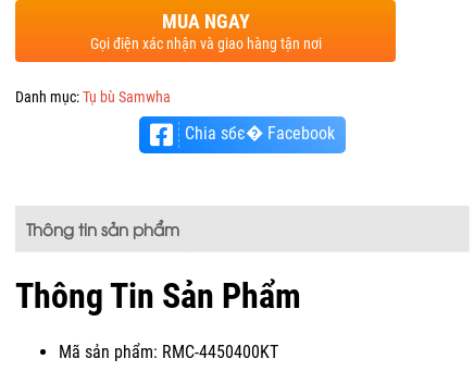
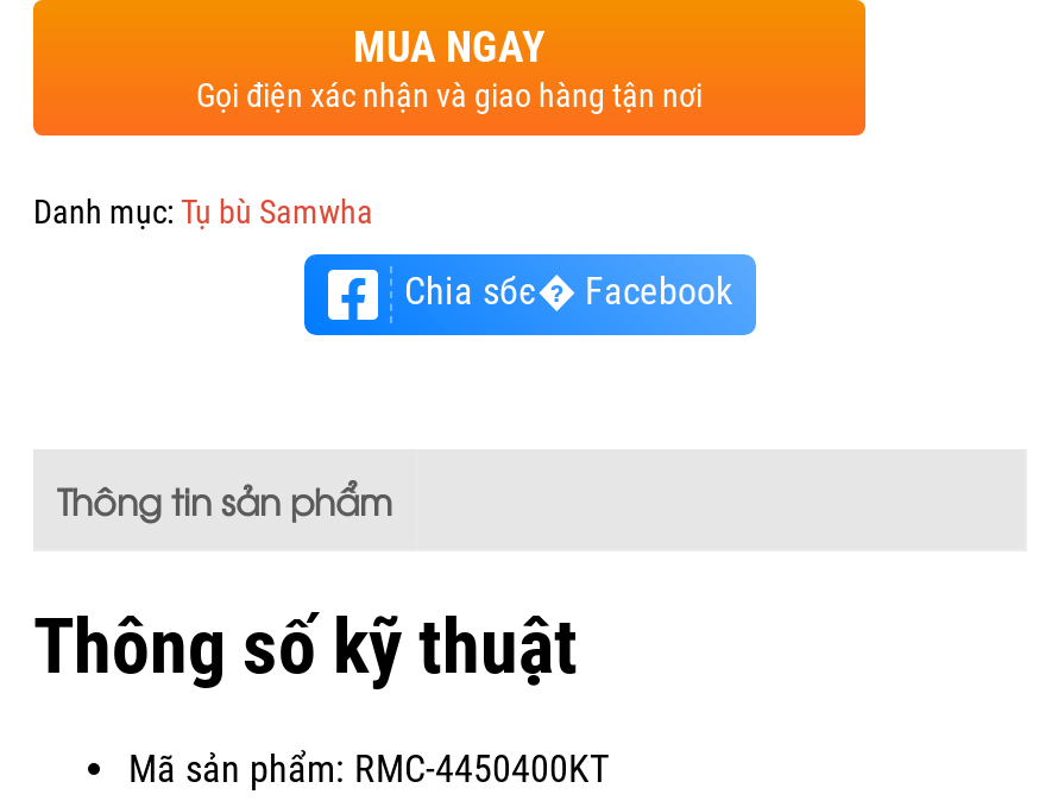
- Thông Tin Sản Phẩm
+ Thông số kỹ thuật
